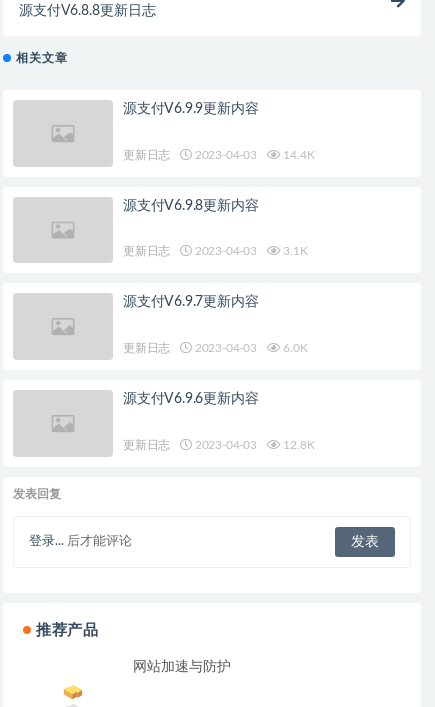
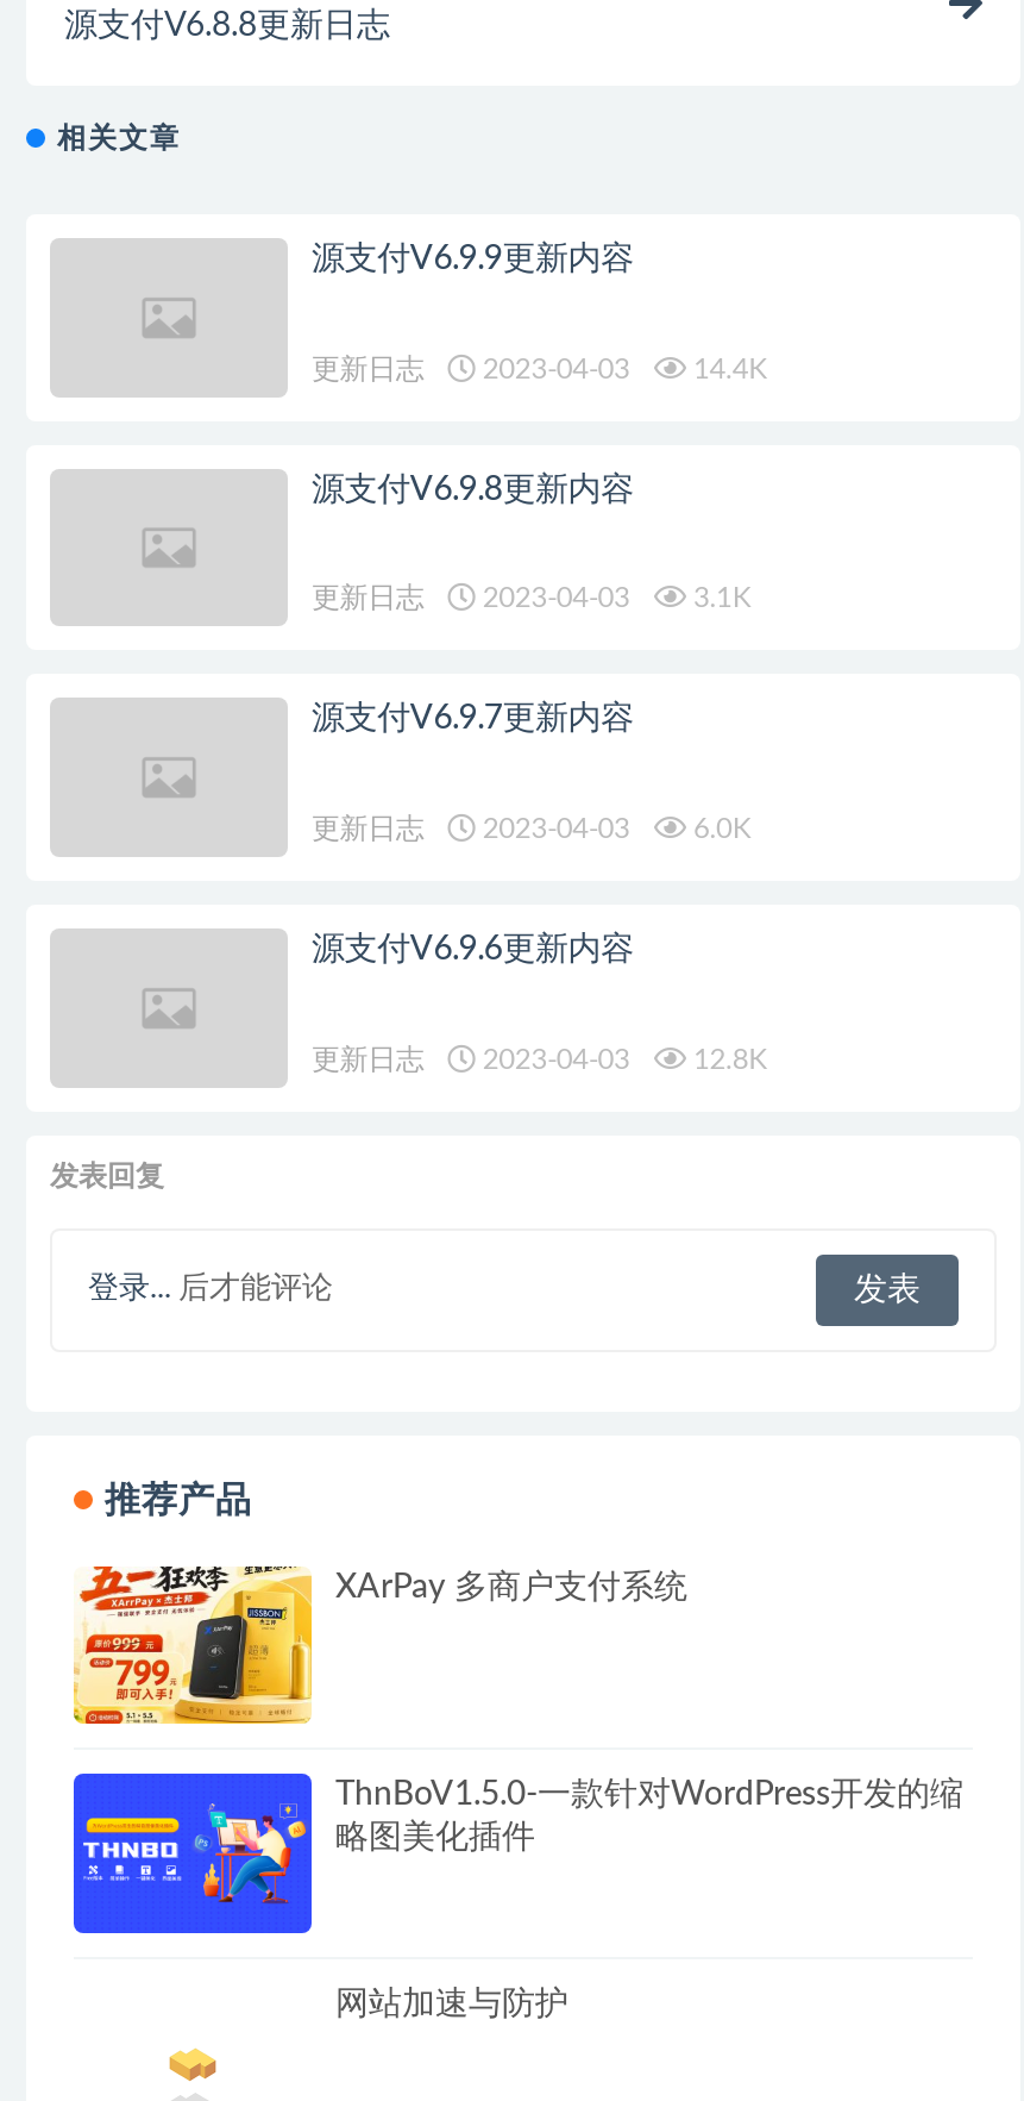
+ [image]
+ XArPay 多商户支付系统

+ [image]
+ ThnBoV1.5.0-一款针对WordPress开发的缩
+ 略图美化插件
